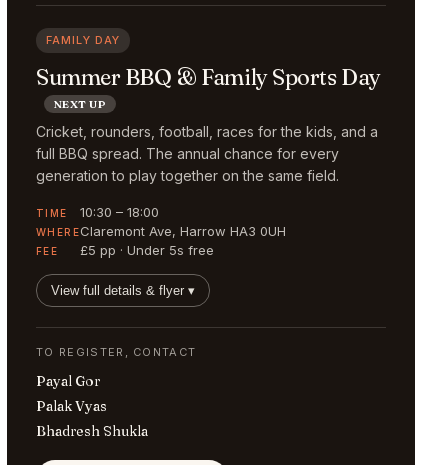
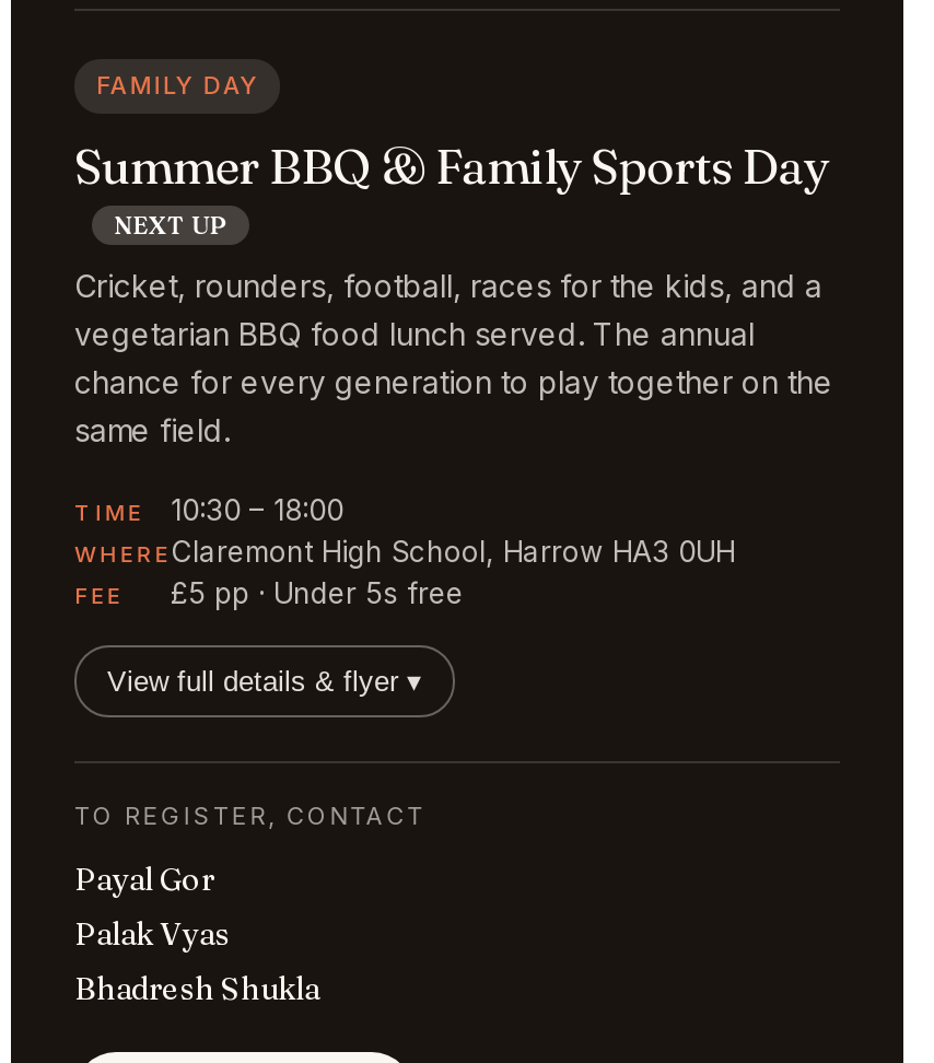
- full BBQ spread. The annual chance for every
- generation to play together on the same field.
+ vegetarian BBQ food lunch served. The annual
+ chance for every generation to play together on the
+ same field.

- WHERE Claremont Ave, Harrow HA3 0UH
+ WHERE Claremont High School, Harrow HA3 0UH
